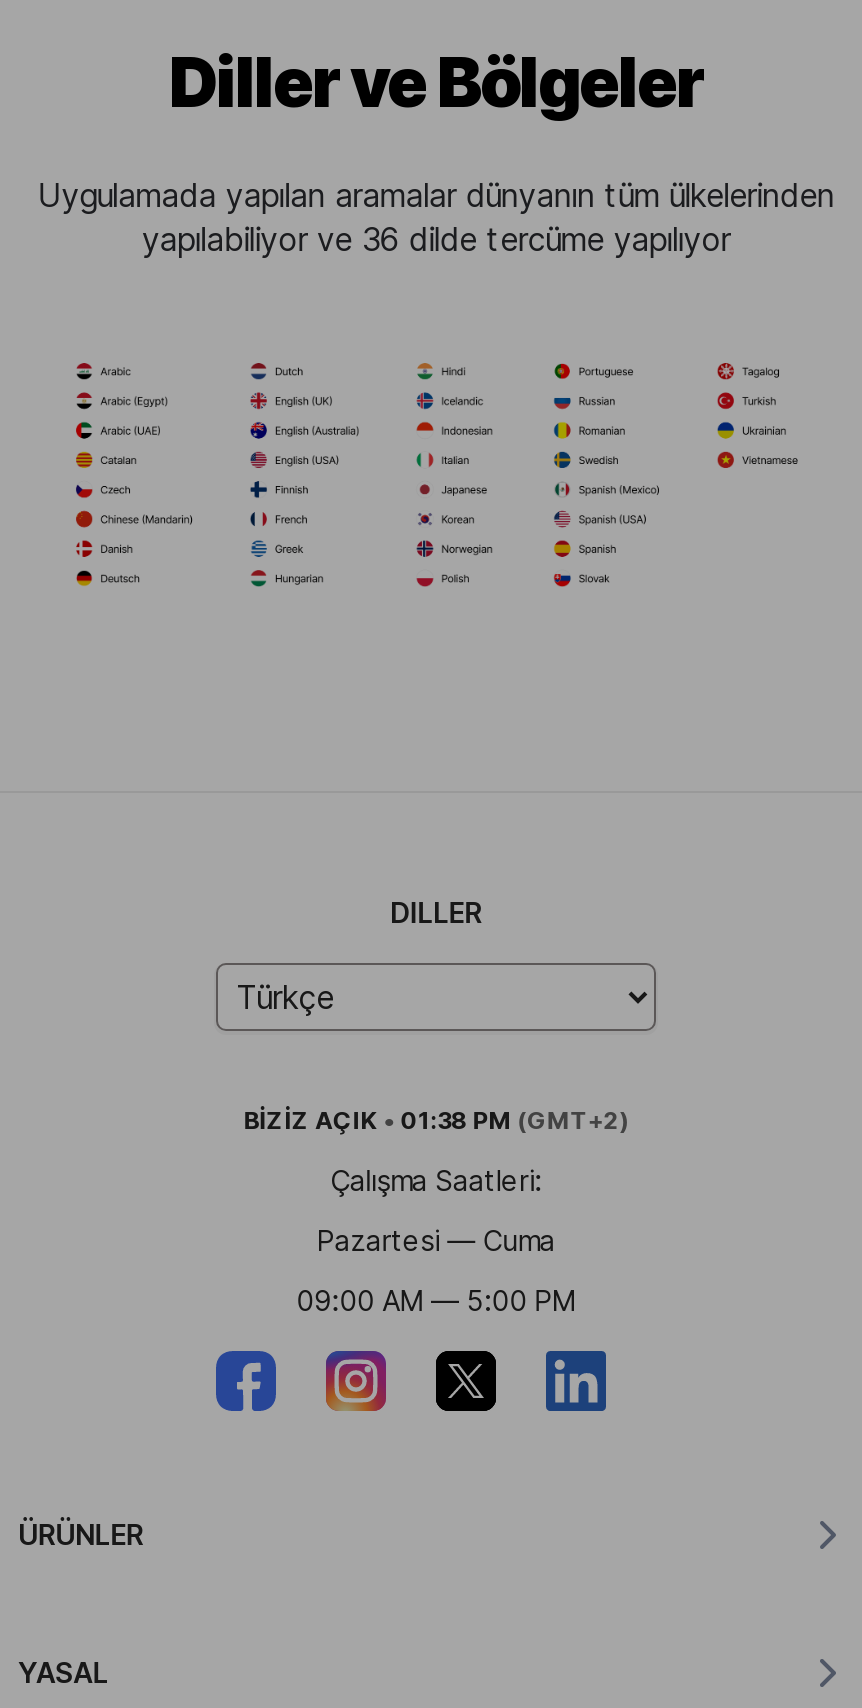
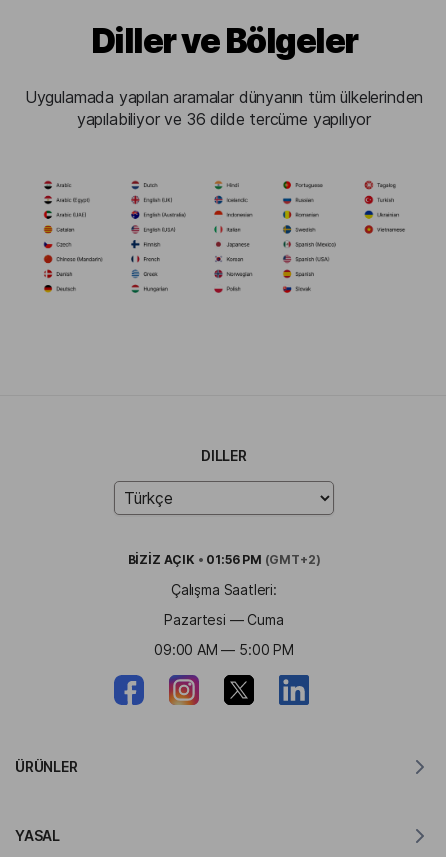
- BİZİZ AÇIK • 01:38 PM (GMT+2)
+ BİZİZ AÇIK • 01:56 PM (GMT+2)
